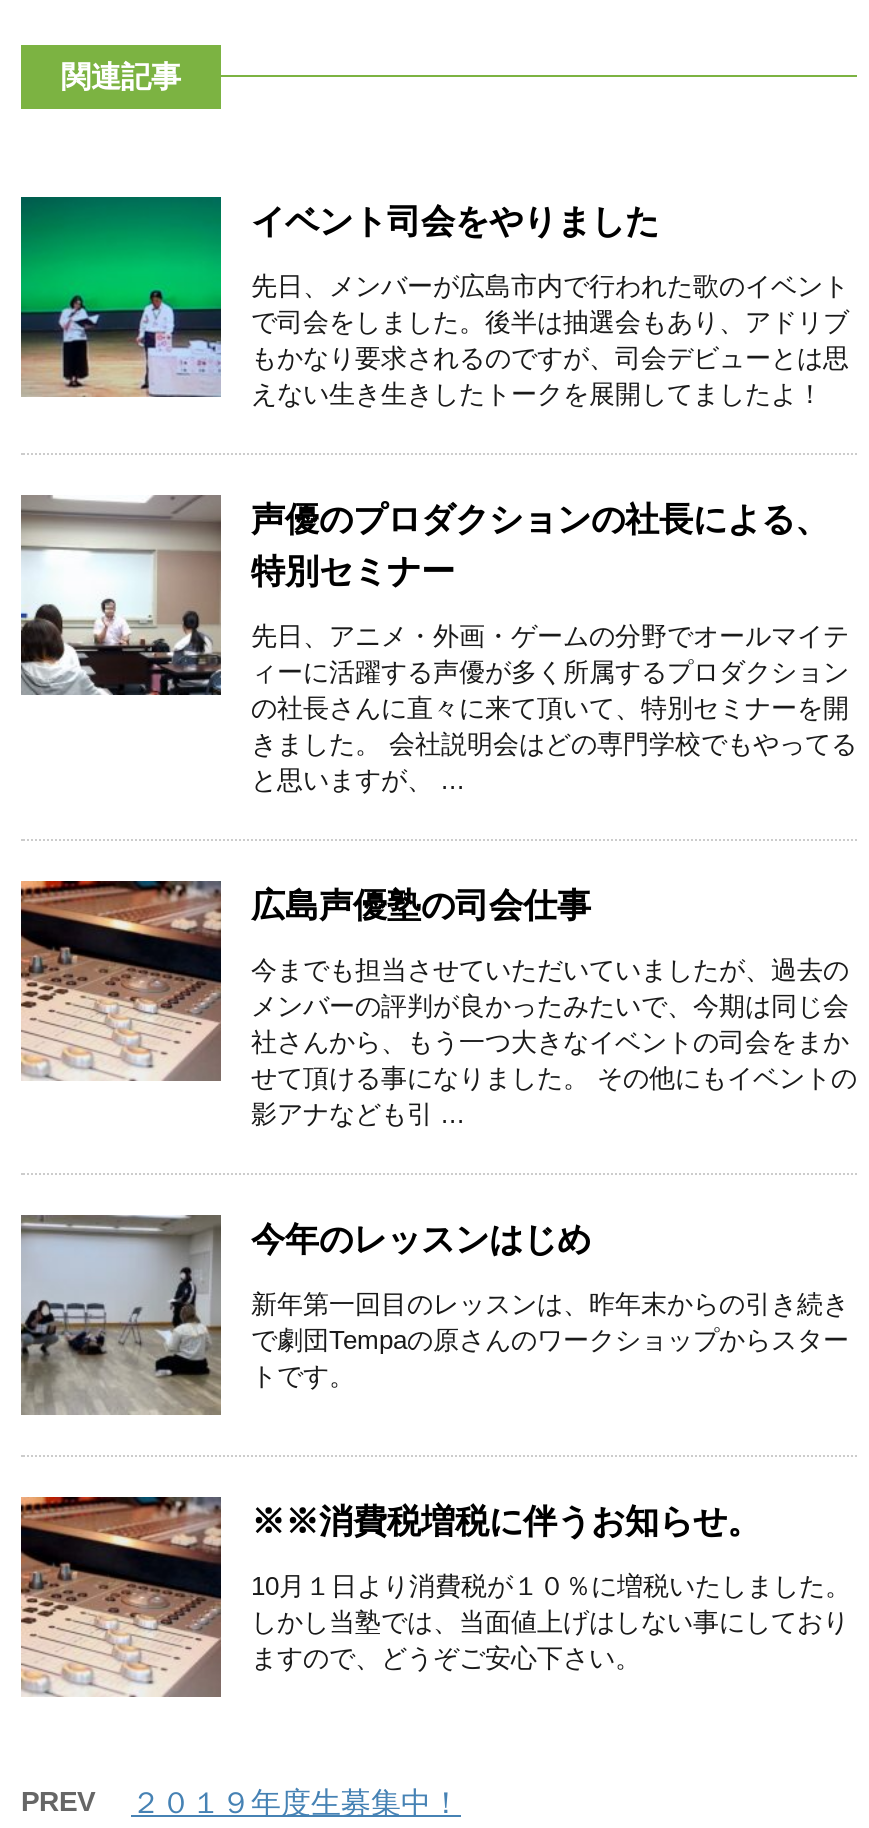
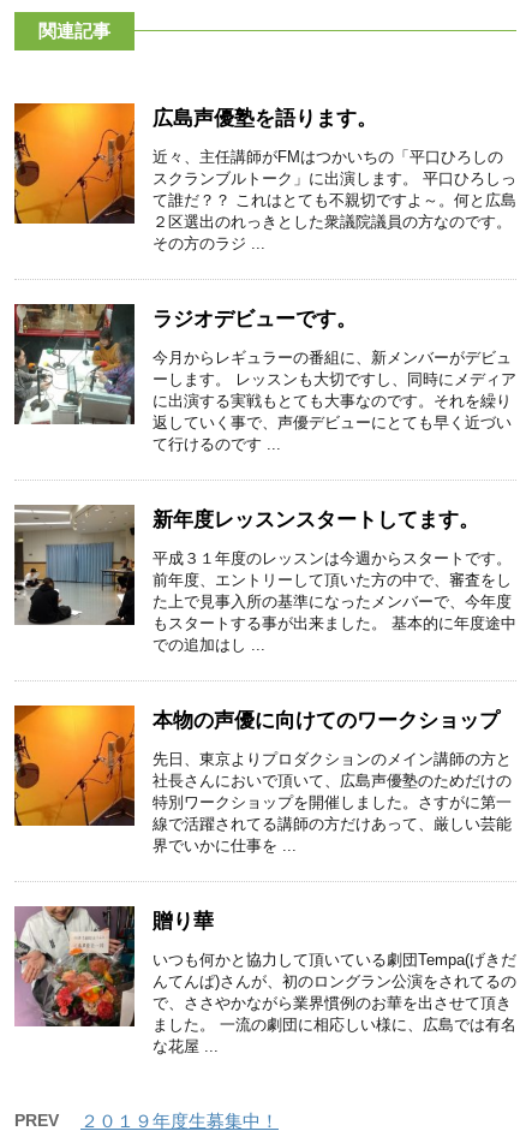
- [image]
- イベント司会をやりました
+ [image]
+ 広島声優塾を語ります。

- 先日、メンバーが広島市内で行われた歌のイベント
- で司会をしました。後半は抽選会もあり、アドリブ
- もかなり要求されるのですが、司会デビューとは思
- えない生き生きしたトークを展開してましたよ！
+ 近々、主任講師がFMはつかいちの「平口ひろしの
+ スクランブルトーク」に出演します。 平口ひろしっ
+ て誰だ？？ これはとても不親切ですよ～。何と広島
+ ２区選出のれっきとした衆議院議員の方なのです。
+ その方のラジ ...

- [image]
- 声優のプロダクションの社長による、
- 特別セミナー
+ [image]
+ ラジオデビューです。

- 先日、アニメ・外画・ゲームの分野でオールマイテ
- ィーに活躍する声優が多く所属するプロダクション
- の社長さんに直々に来て頂いて、特別セミナーを開
- きました。 会社説明会はどの専門学校でもやってる
- と思いますが、 ...
+ 今月からレギュラーの番組に、新メンバーがデビュ
+ ーします。 レッスンも大切ですし、同時にメディア
+ に出演する実戦もとても大事なのです。それを繰り
+ 返していく事で、声優デビューにとても早く近づい
+ て行けるのです ...

- [image]
- 広島声優塾の司会仕事
+ [image]
+ 新年度レッスンスタートしてます。

- 今までも担当させていただいていましたが、過去の
- メンバーの評判が良かったみたいで、今期は同じ会
- 社さんから、もう一つ大きなイベントの司会をまか
- せて頂ける事になりました。 その他にもイベントの
- 影アナなども引 ...
+ 平成３１年度のレッスンは今週からスタートです。
+ 前年度、エントリーして頂いた方の中で、審査をし
+ た上で見事入所の基準になったメンバーで、今年度
+ もスタートする事が出来ました。 基本的に年度途中
+ での追加はし ...

- [image]
- 今年のレッスンはじめ
+ [image]
+ 本物の声優に向けてのワークショップ

- 新年第一回目のレッスンは、昨年末からの引き続き
- で劇団Tempaの原さんのワークショップからスター
- トです。
+ 先日、東京よりプロダクションのメイン講師の方と
+ 社長さんにおいで頂いて、広島声優塾のためだけの
+ 特別ワークショップを開催しました。さすがに第一
+ 線で活躍されてる講師の方だけあって、厳しい芸能
+ 界でいかに仕事を ...

- [image]
- ※※消費税増税に伴うお知らせ。
+ [image]
+ 贈り華

- 10月１日より消費税が１０％に増税いたしました。
- しかし当塾では、当面値上げはしない事にしており
- ますので、どうぞご安心下さい。
+ いつも何かと協力して頂いている劇団Tempa(げきだ
+ んてんぱ)さんが、初のロングラン公演をされてるの
+ で、ささやかながら業界慣例のお華を出させて頂き
+ ました。 一流の劇団に相応しい様に、広島では有名
+ な花屋 ...
